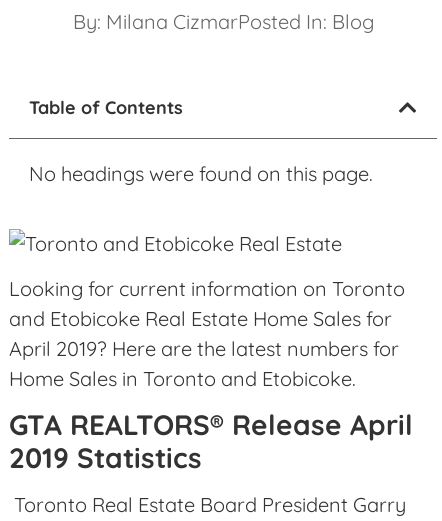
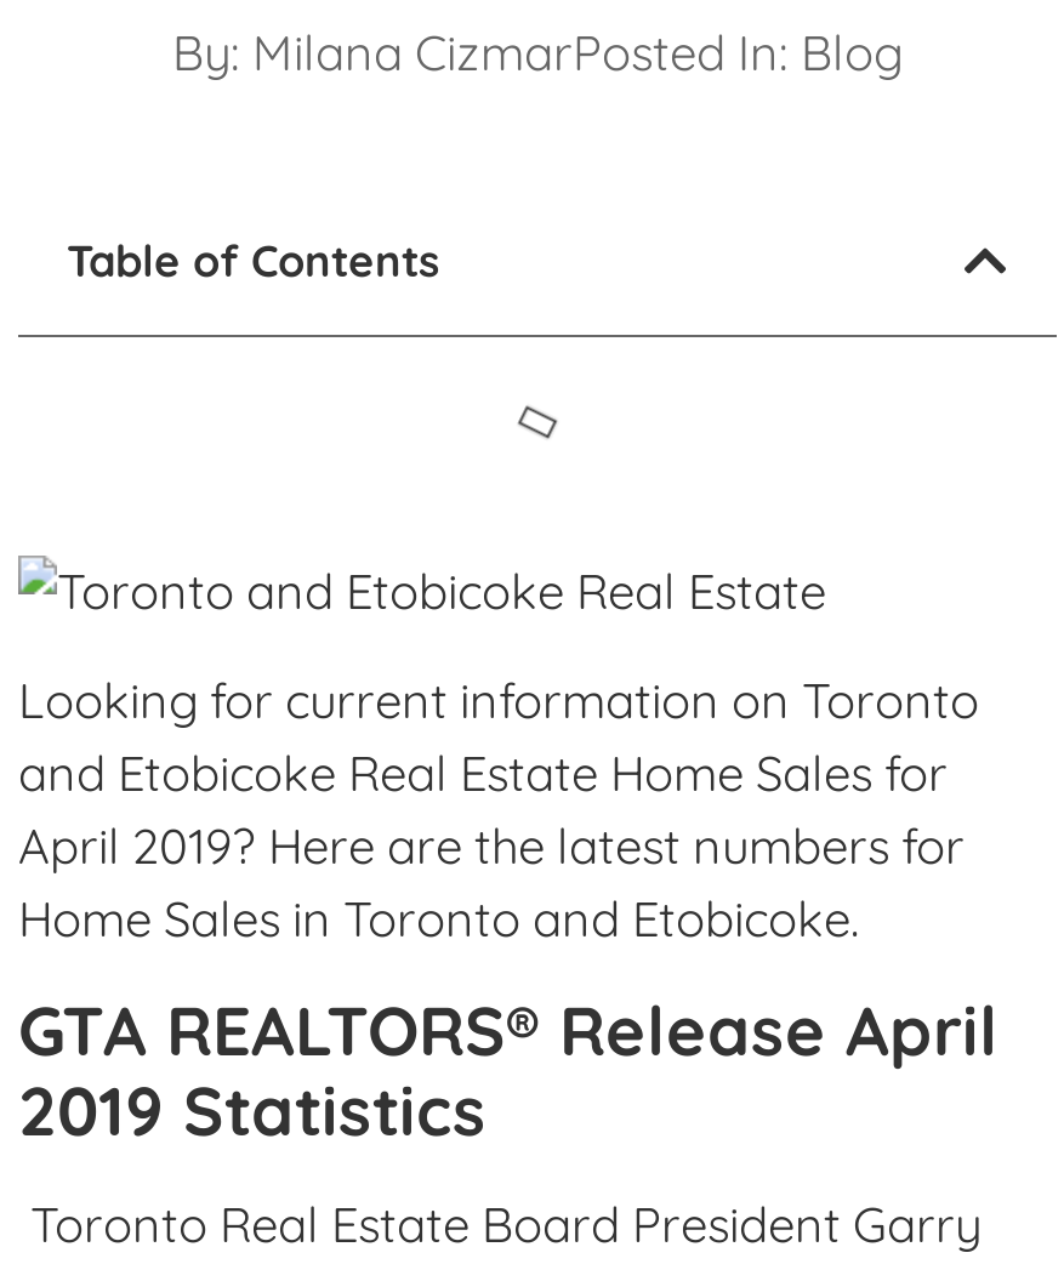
- No headings were found on this page.
